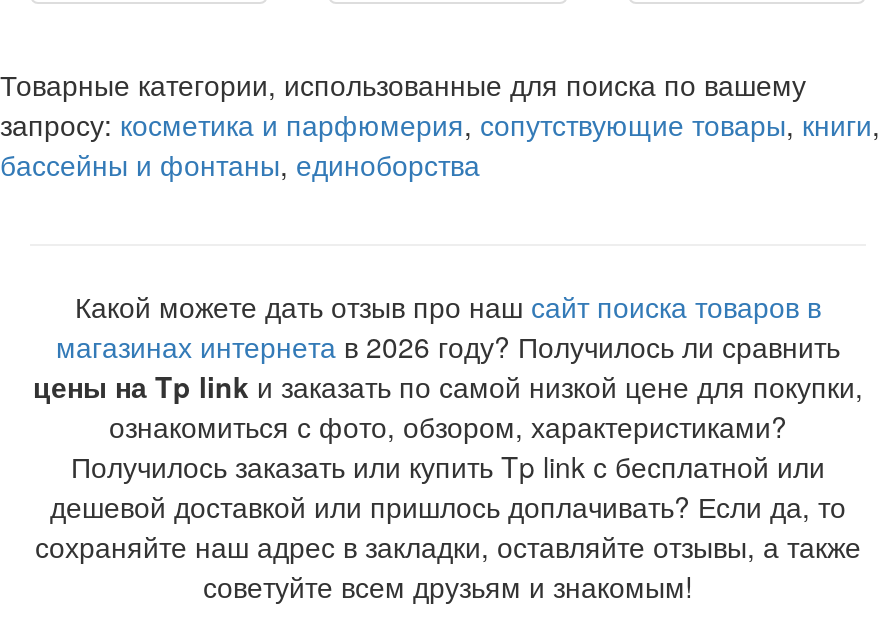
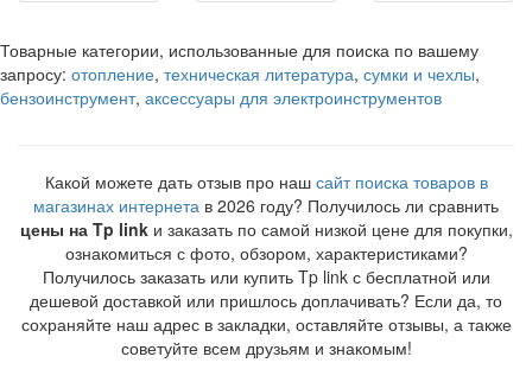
- запросу: косметика и парфюмерия, сопутствующие товары, книги,
- бассейны и фонтаны, единоборства
+ запросу: отопление, техническая литература, сумки и чехлы,
+ бензоинструмент, аксессуары для электроинструментов
